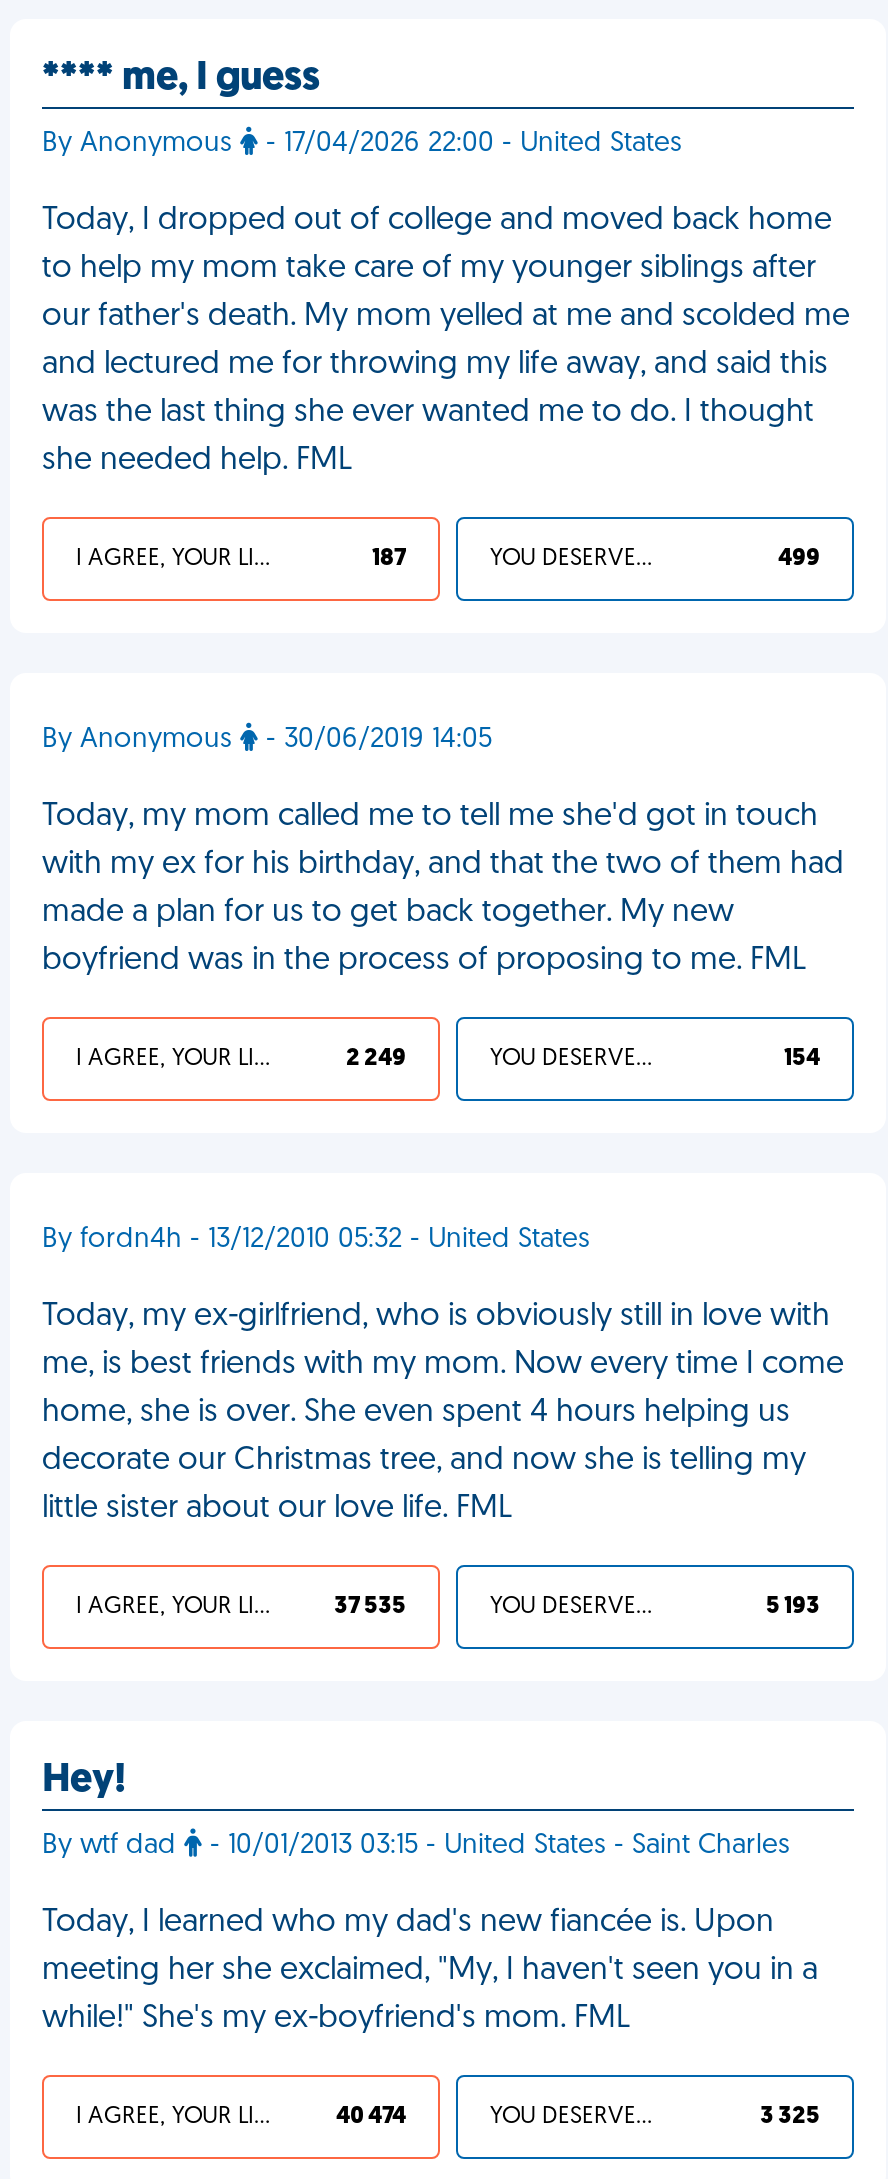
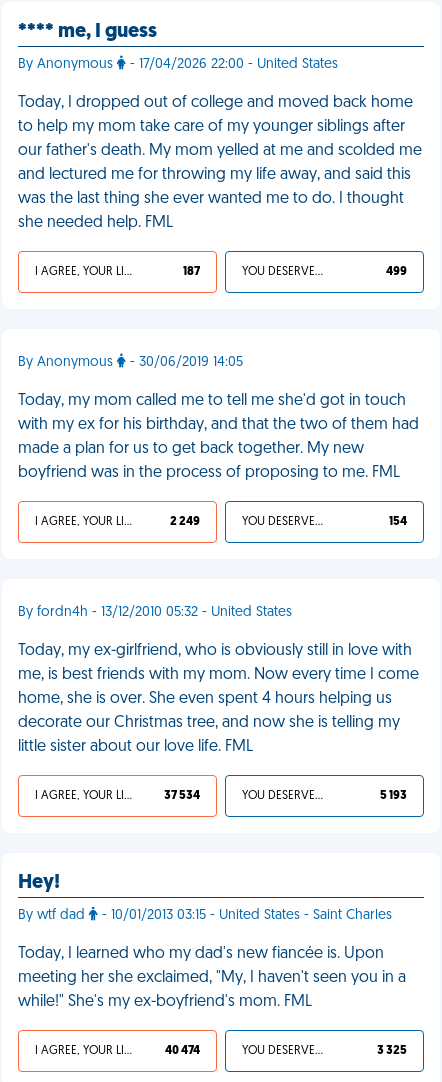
- 37 535
+ 37 534
